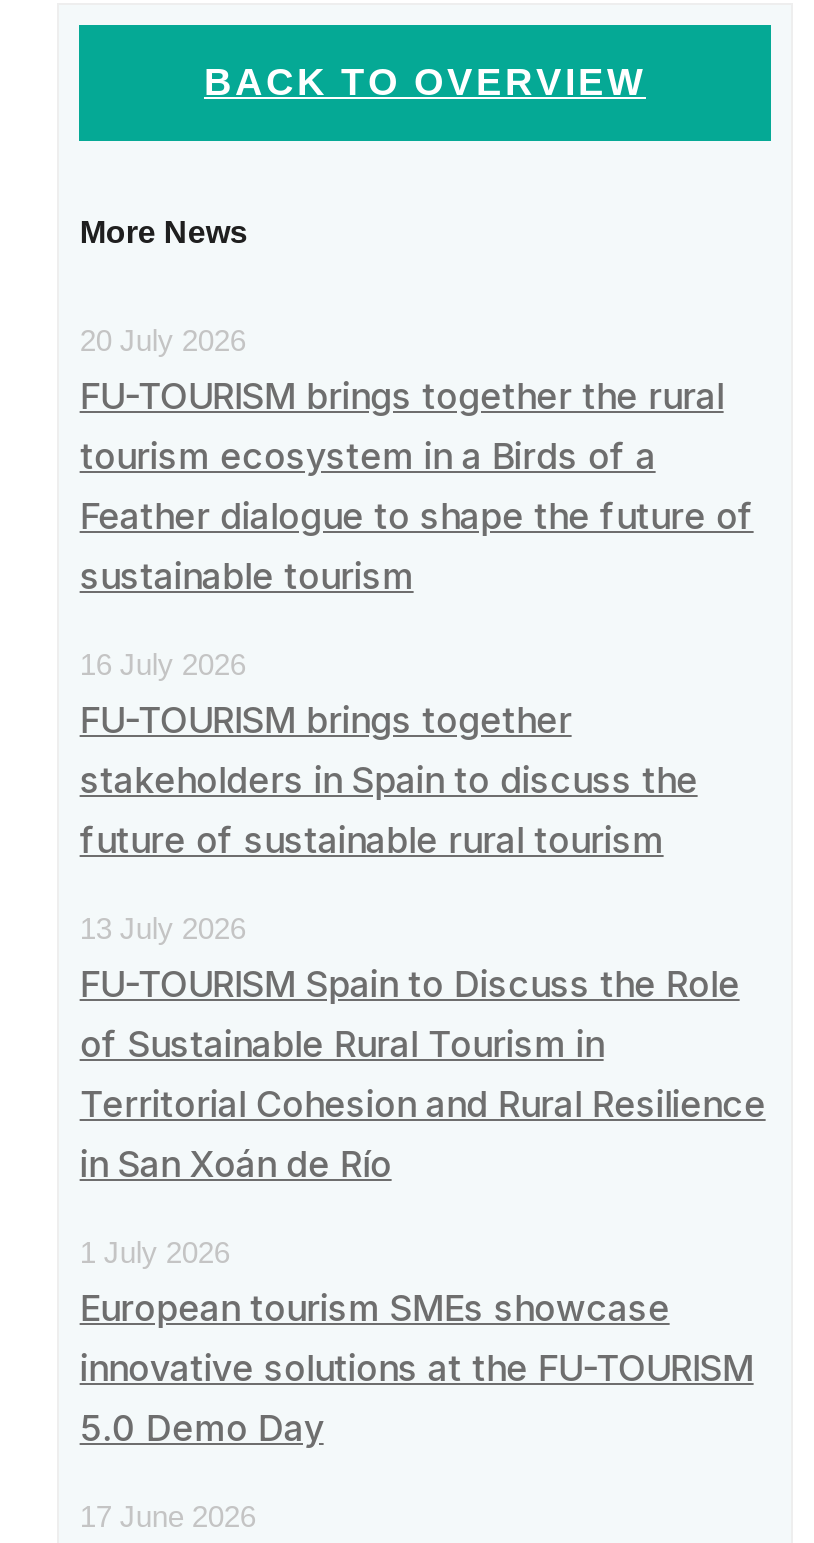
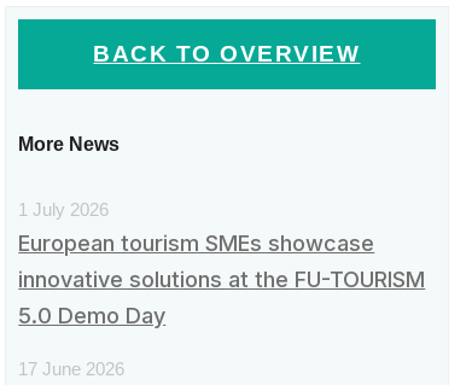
- 20 July 2026

- FU-TOURISM brings together the rural
- tourism ecosystem in a Birds of a
- Feather dialogue to shape the future of
- sustainable tourism

- 16 July 2026

- FU-TOURISM brings together
- stakeholders in Spain to discuss the
- future of sustainable rural tourism

- 13 July 2026

- FU-TOURISM Spain to Discuss the Role
- of Sustainable Rural Tourism in
- Territorial Cohesion and Rural Resilience
- in San Xoán de Río
